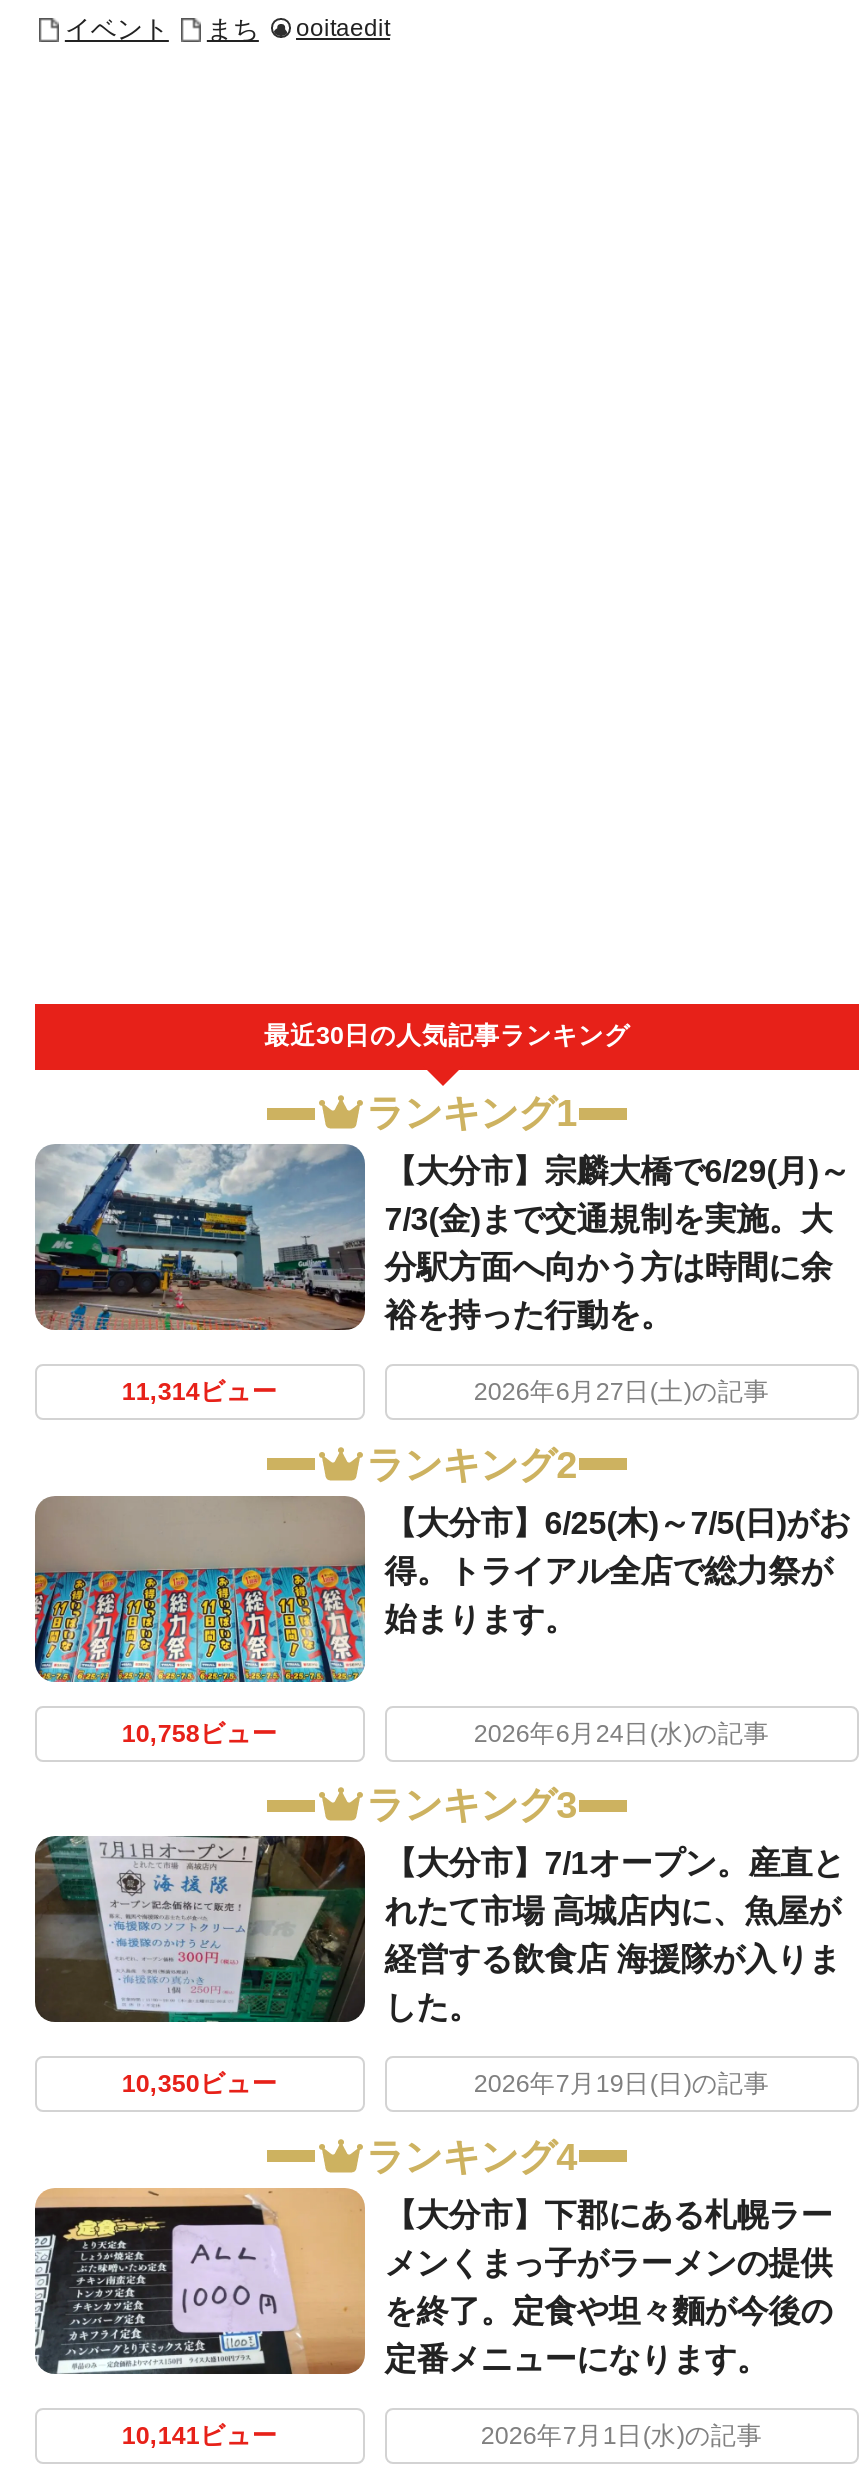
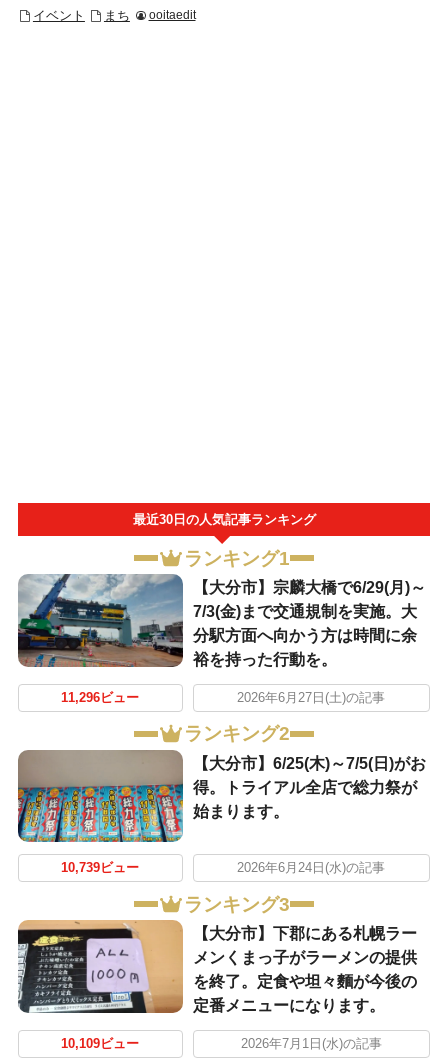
- 11,314ビュー
+ 11,296ビュー

- 10,758ビュー
+ 10,739ビュー

- [image]
- 【大分市】7/1オープン。産直と
- れたて市場 高城店内に、魚屋が
- 経営する飲食店 海援隊が入りま
- した。
- 10,350ビュー
- 2026年7月19日(日)の記事
- ランキング4

- 10,141ビュー
+ 10,109ビュー
